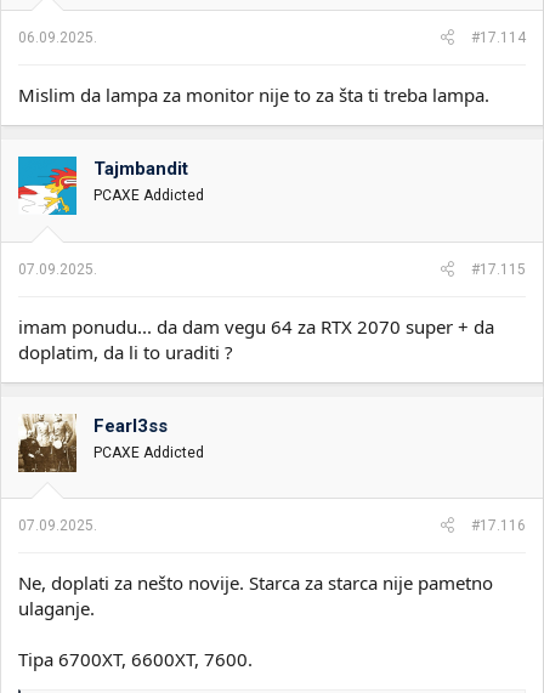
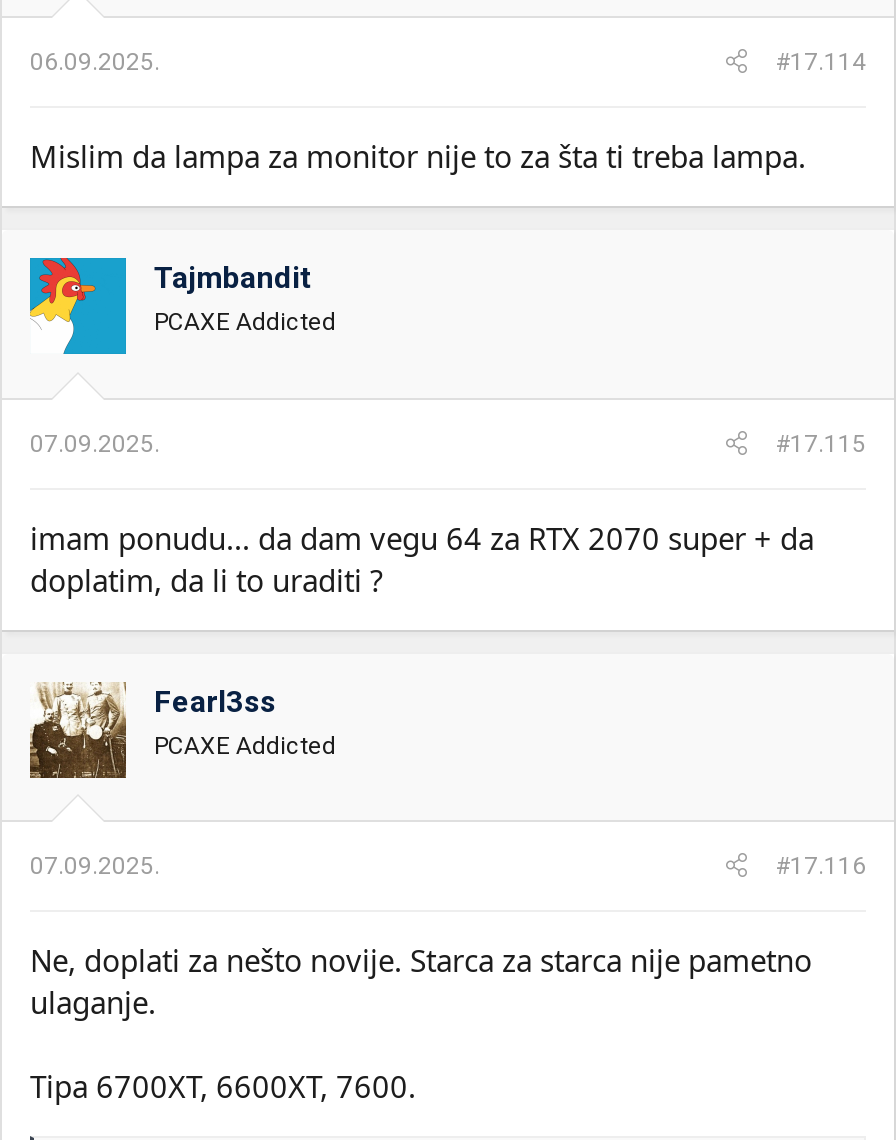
- [image]
+ [image]
